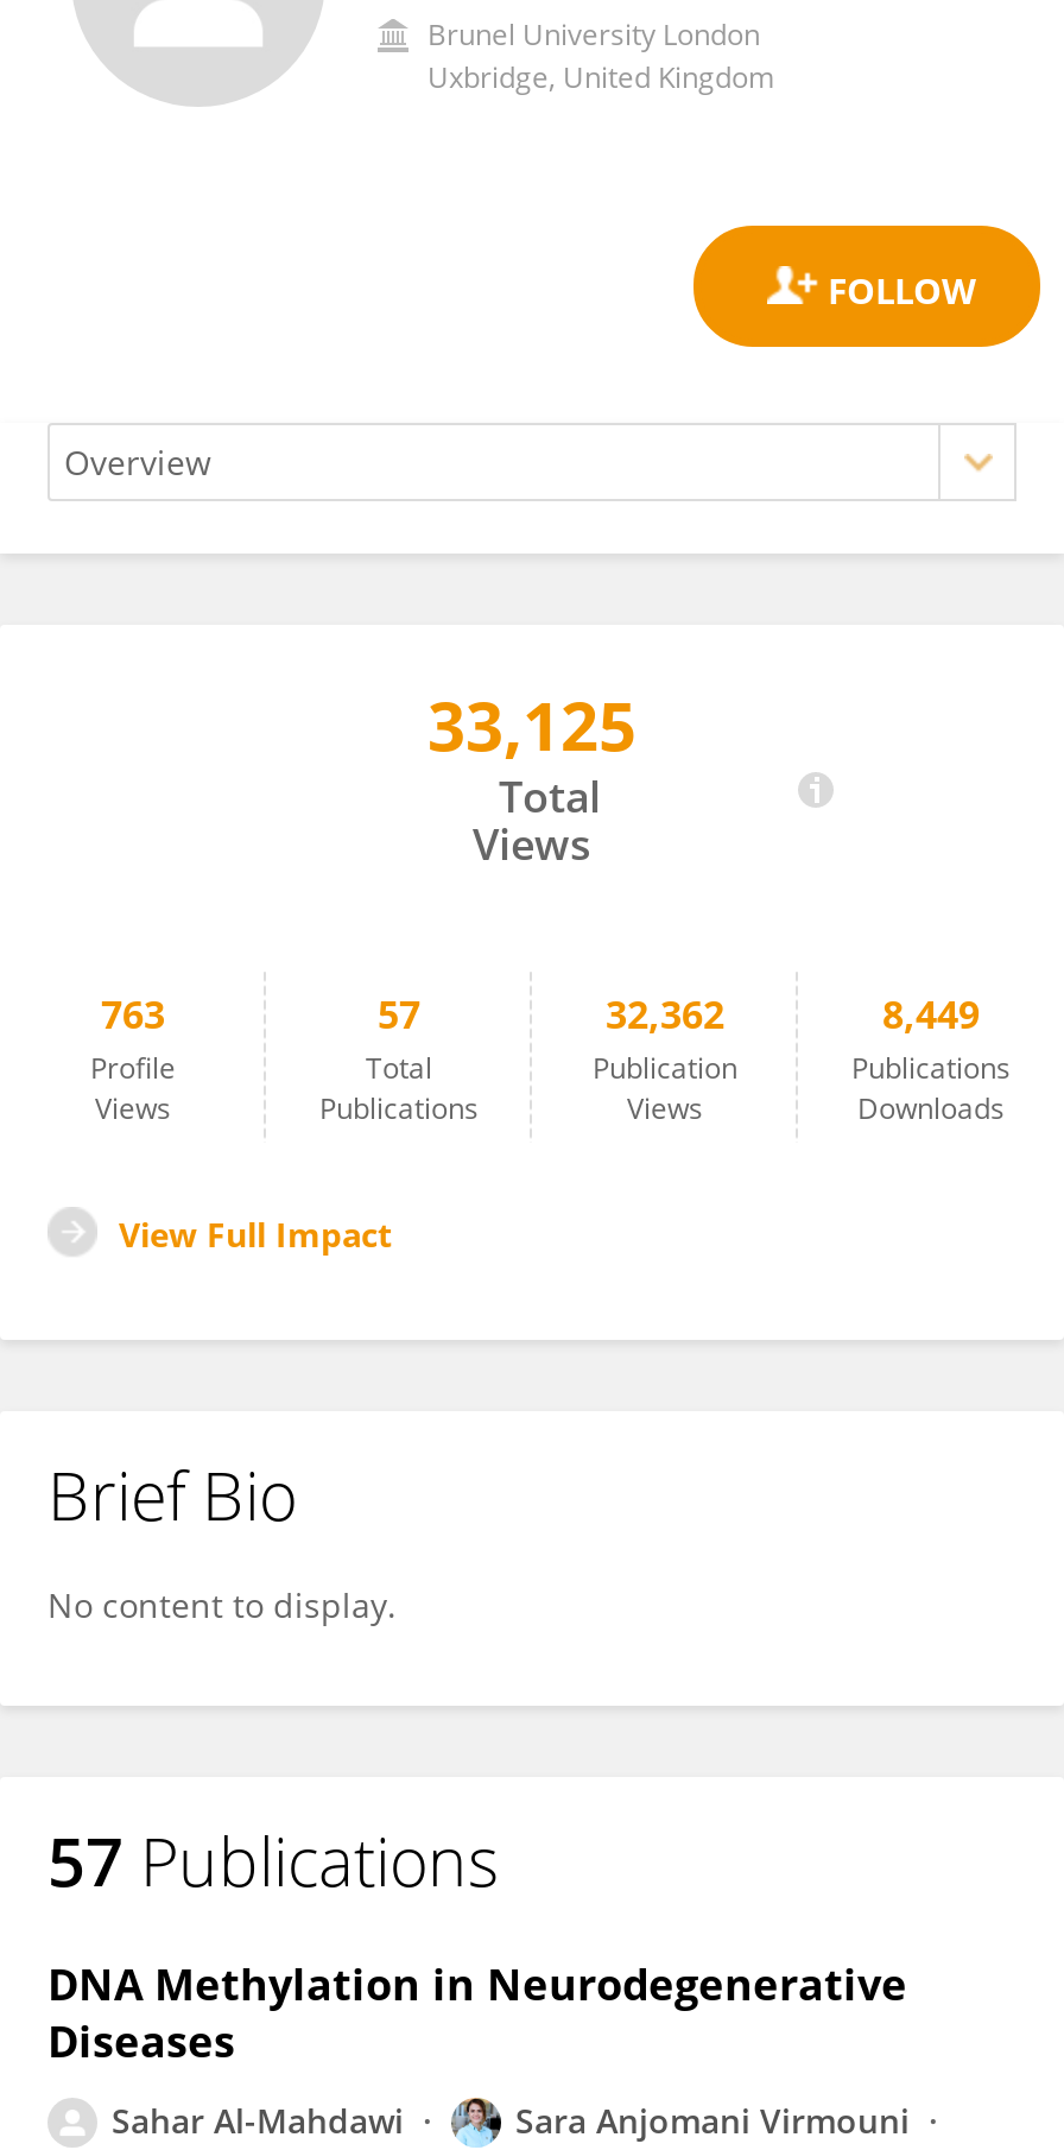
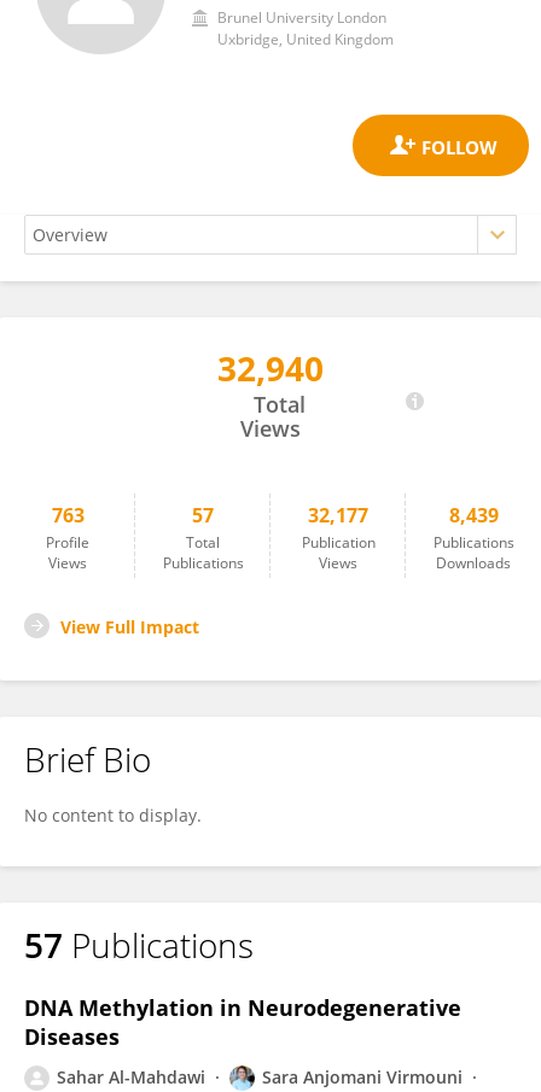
- 33,125
+ 32,940

- 32,362
+ 32,177

- 8,449
+ 8,439
